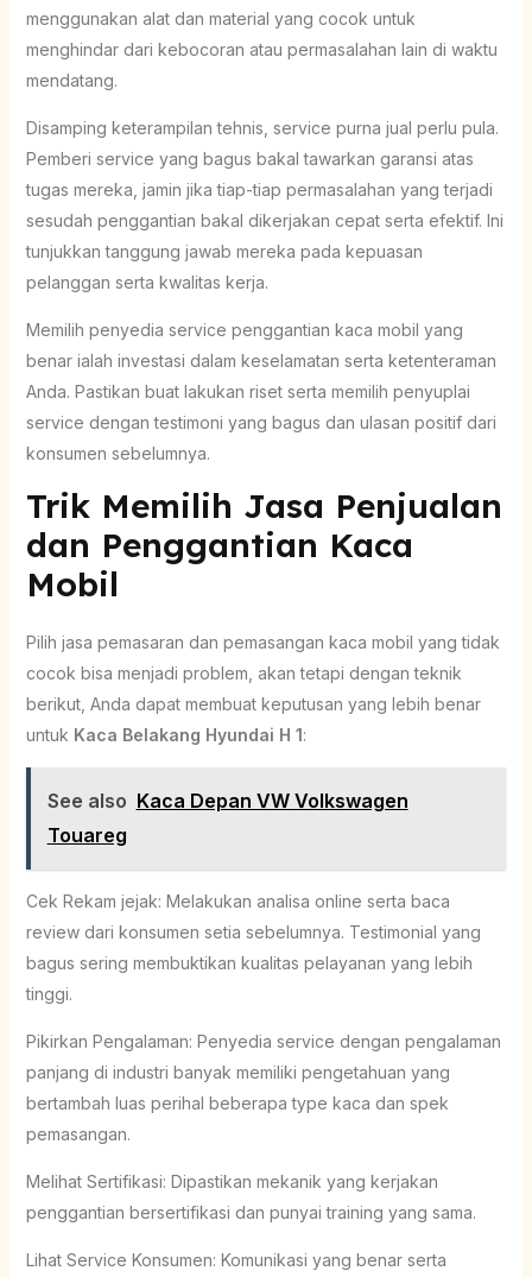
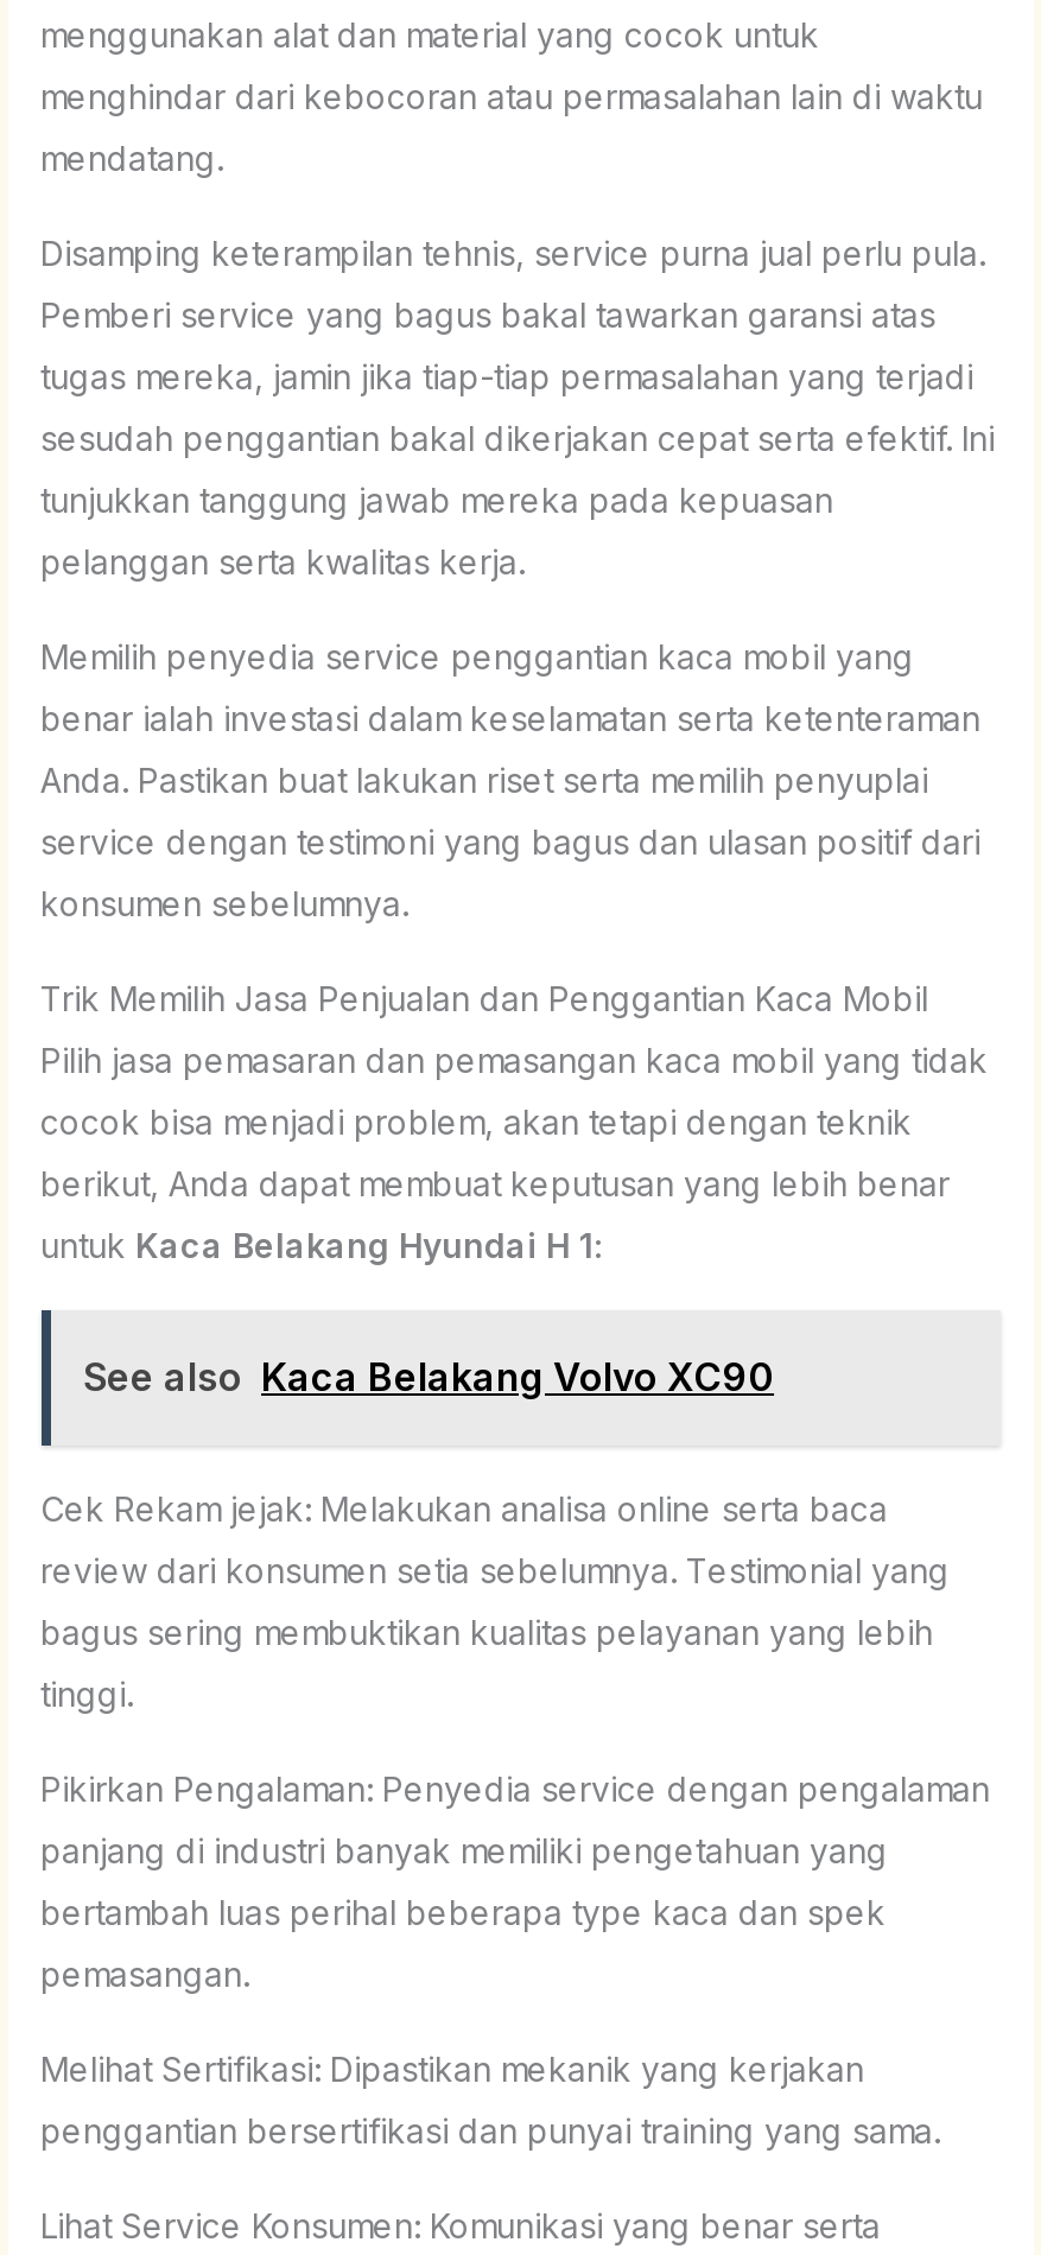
- See also Kaca Depan VW Volkswagen
- Touareg
+ See also Kaca Belakang Volvo XC90
